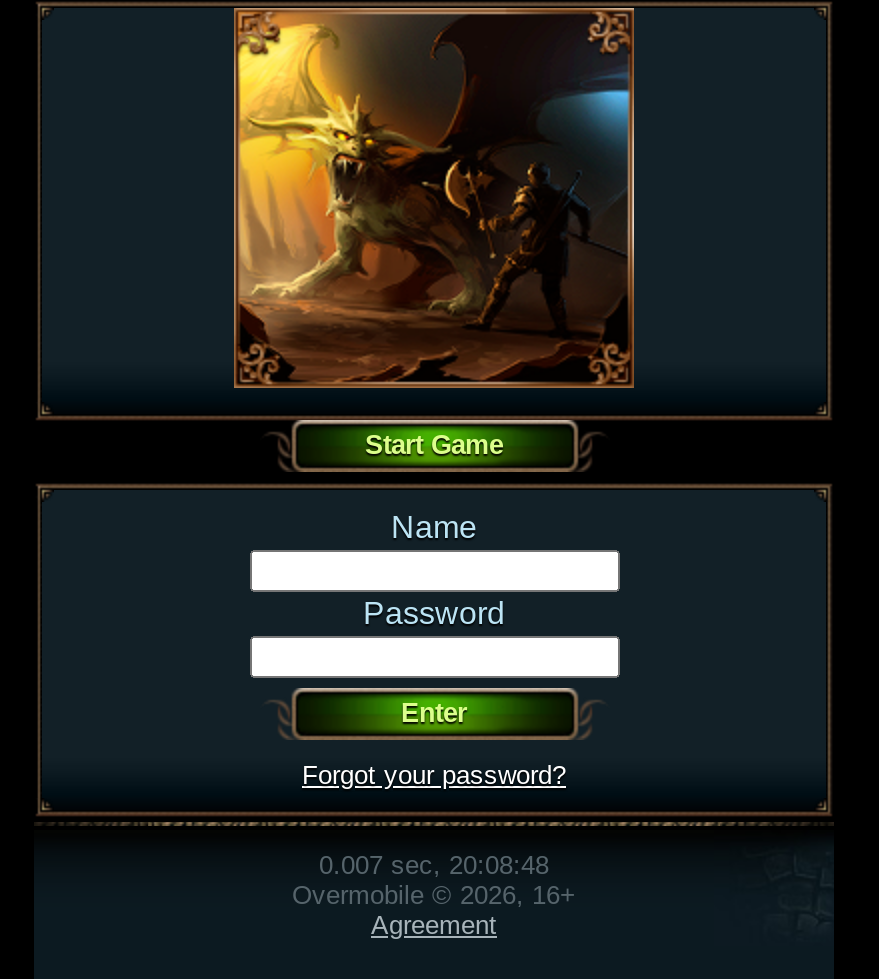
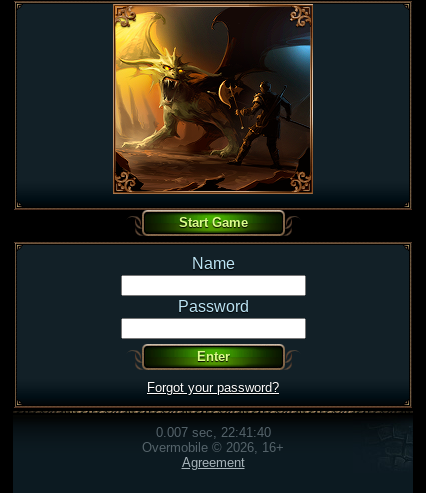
- 0.007 sec, 20:08:48
+ 0.007 sec, 22:41:40
